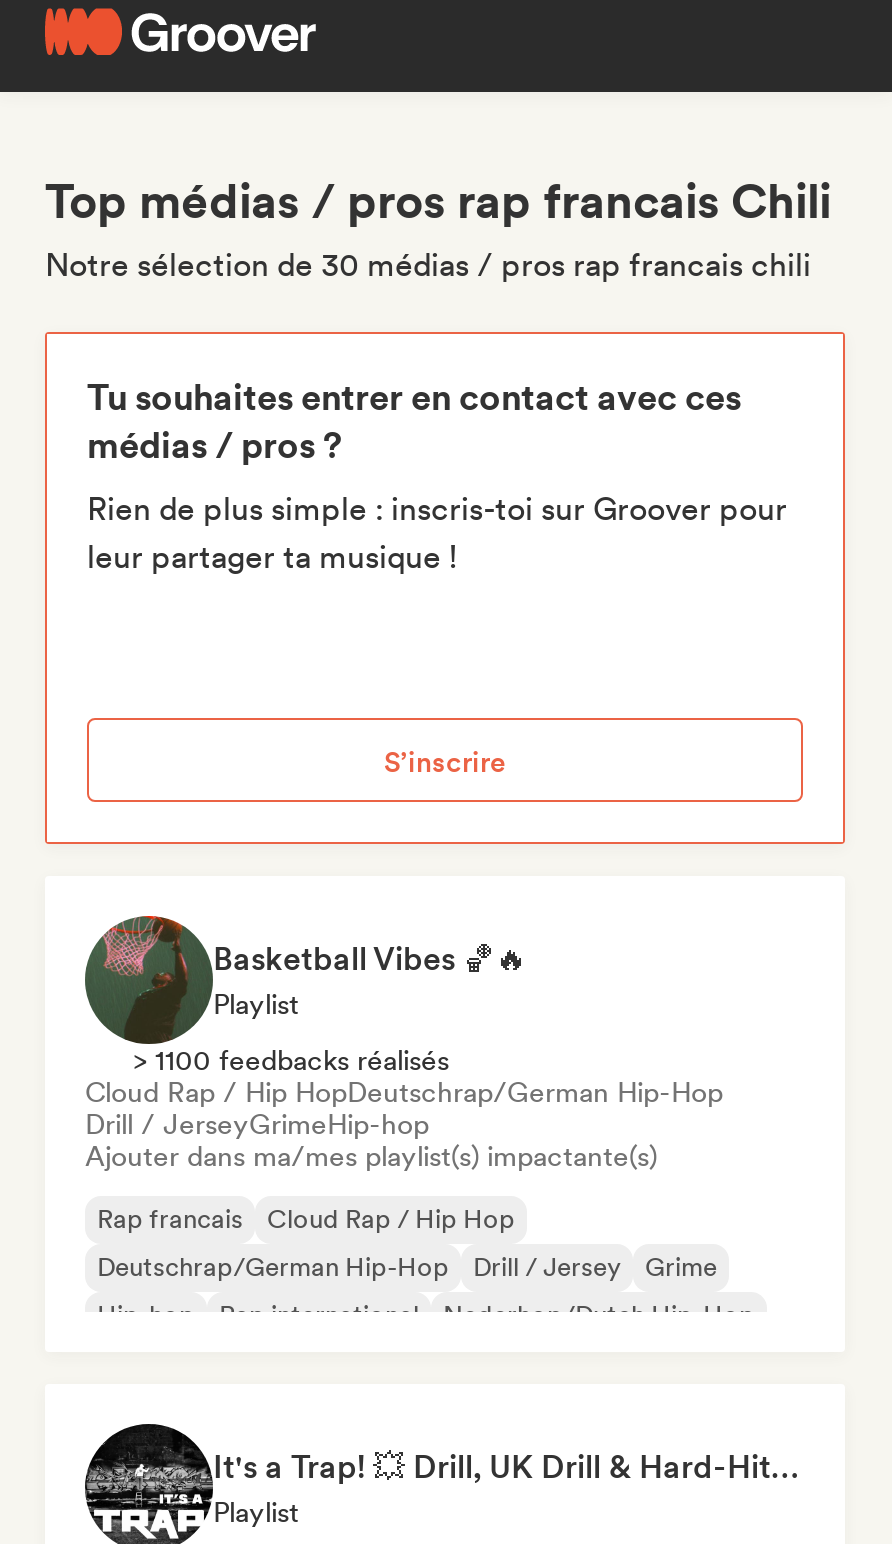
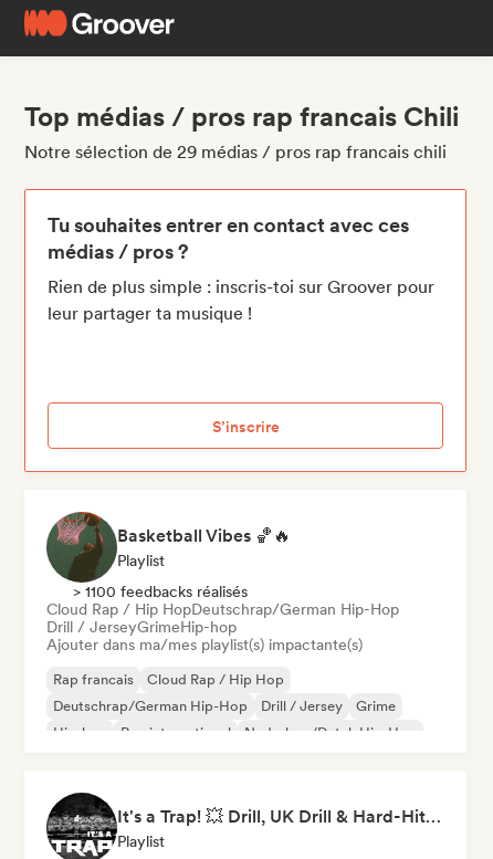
- Notre sélection de 30 médias / pros rap francais chili
+ Notre sélection de 29 médias / pros rap francais chili
